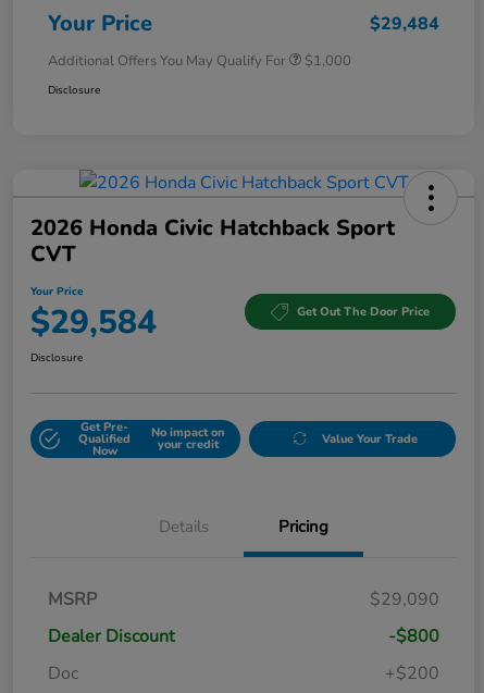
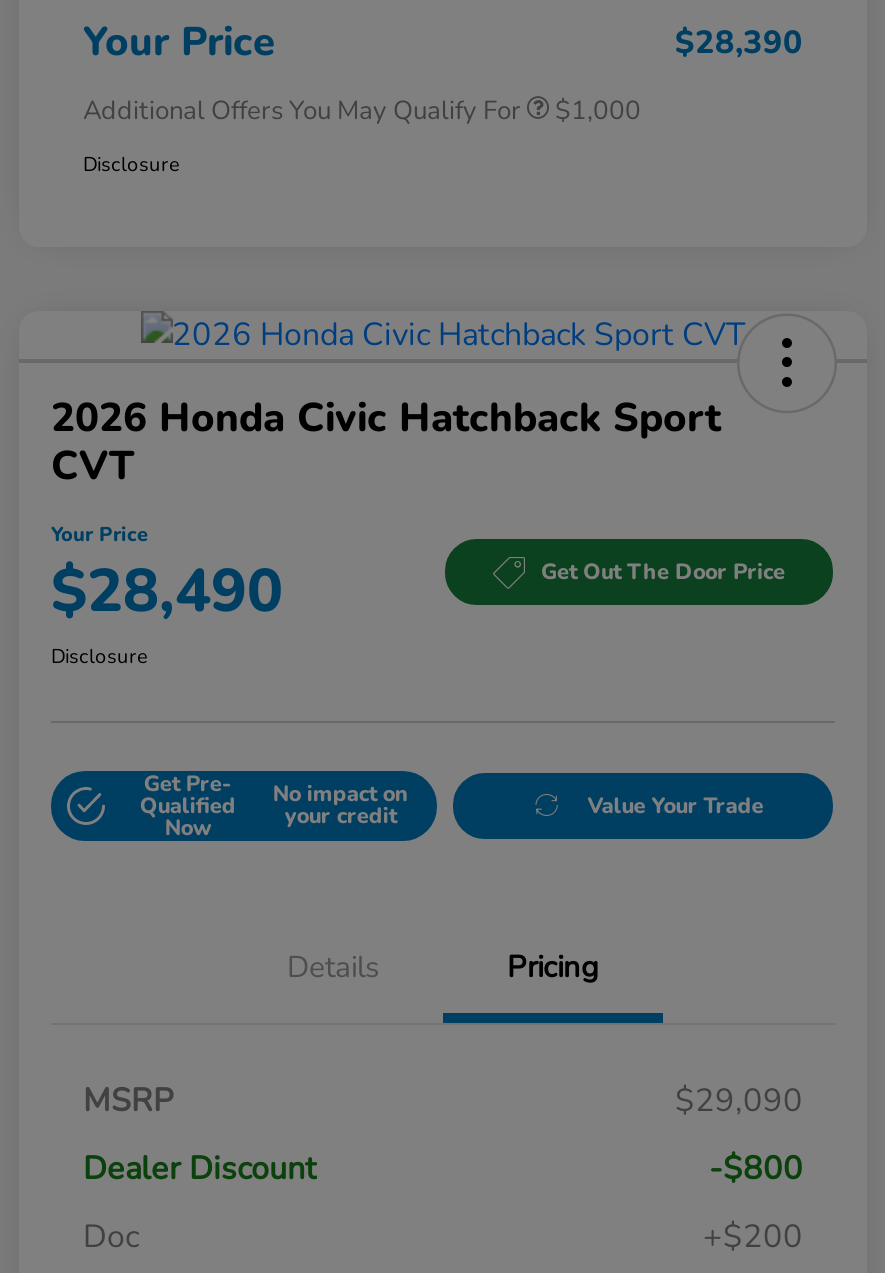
- $29,484
+ $28,390

- $29,584
+ $28,490
